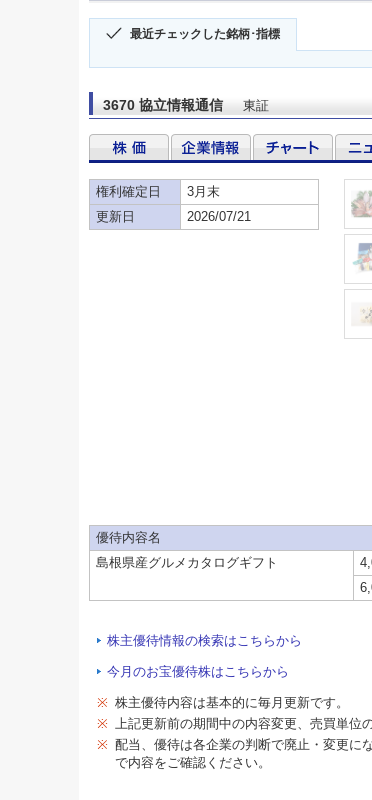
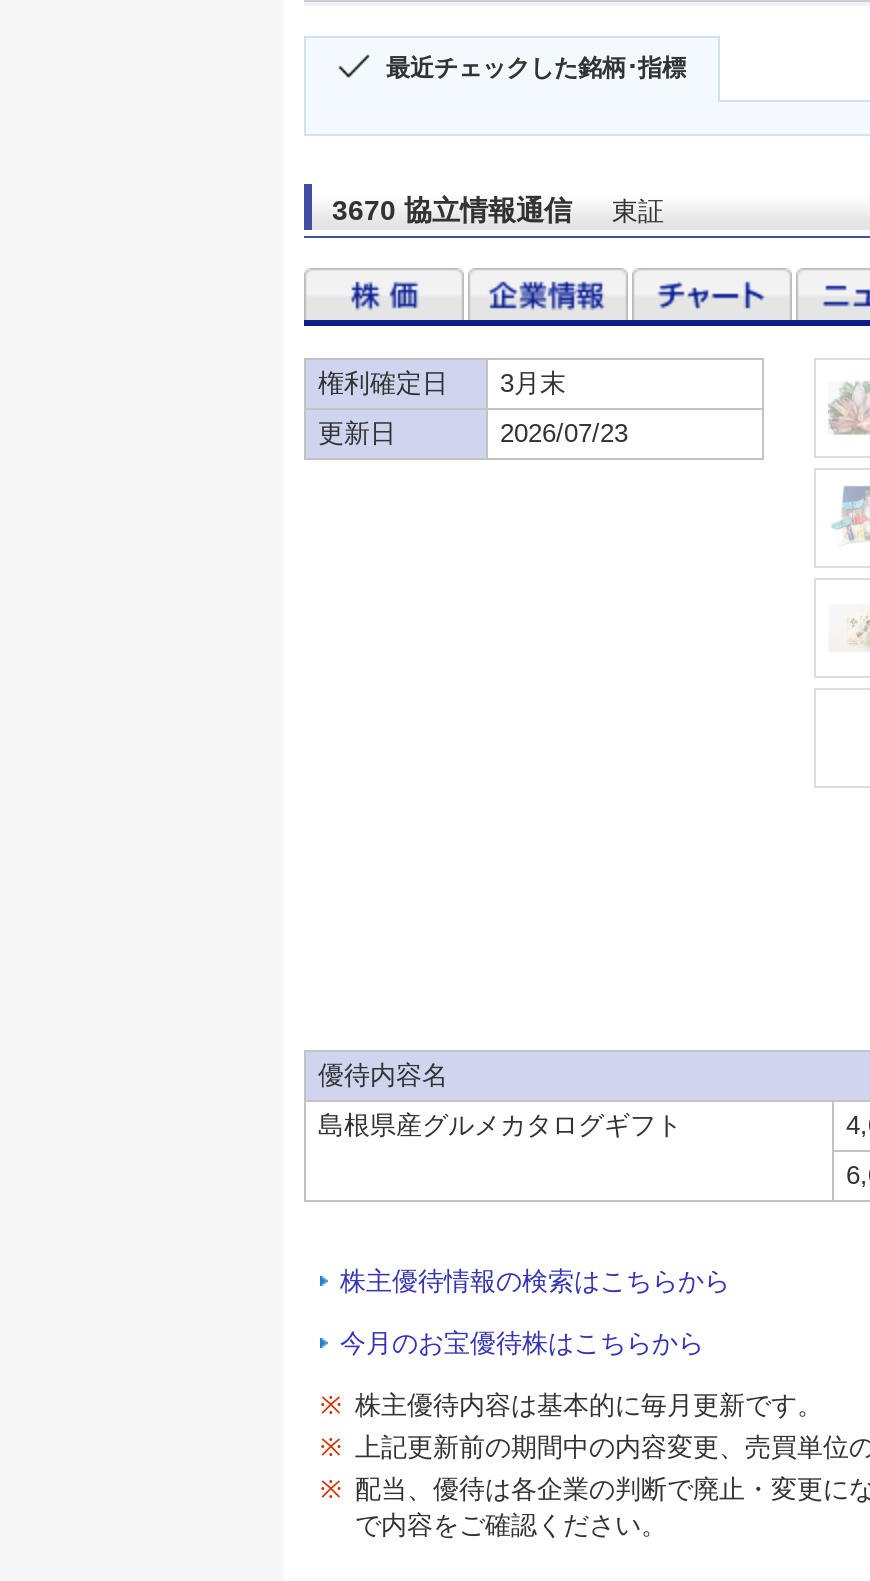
- 2026/07/21
+ 2026/07/23
